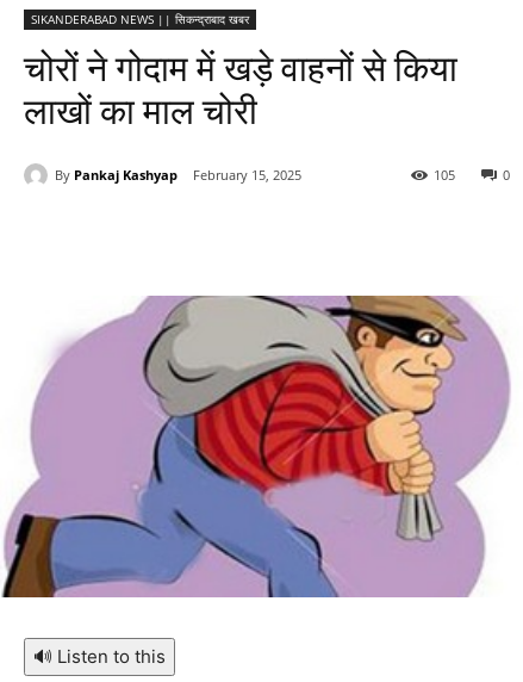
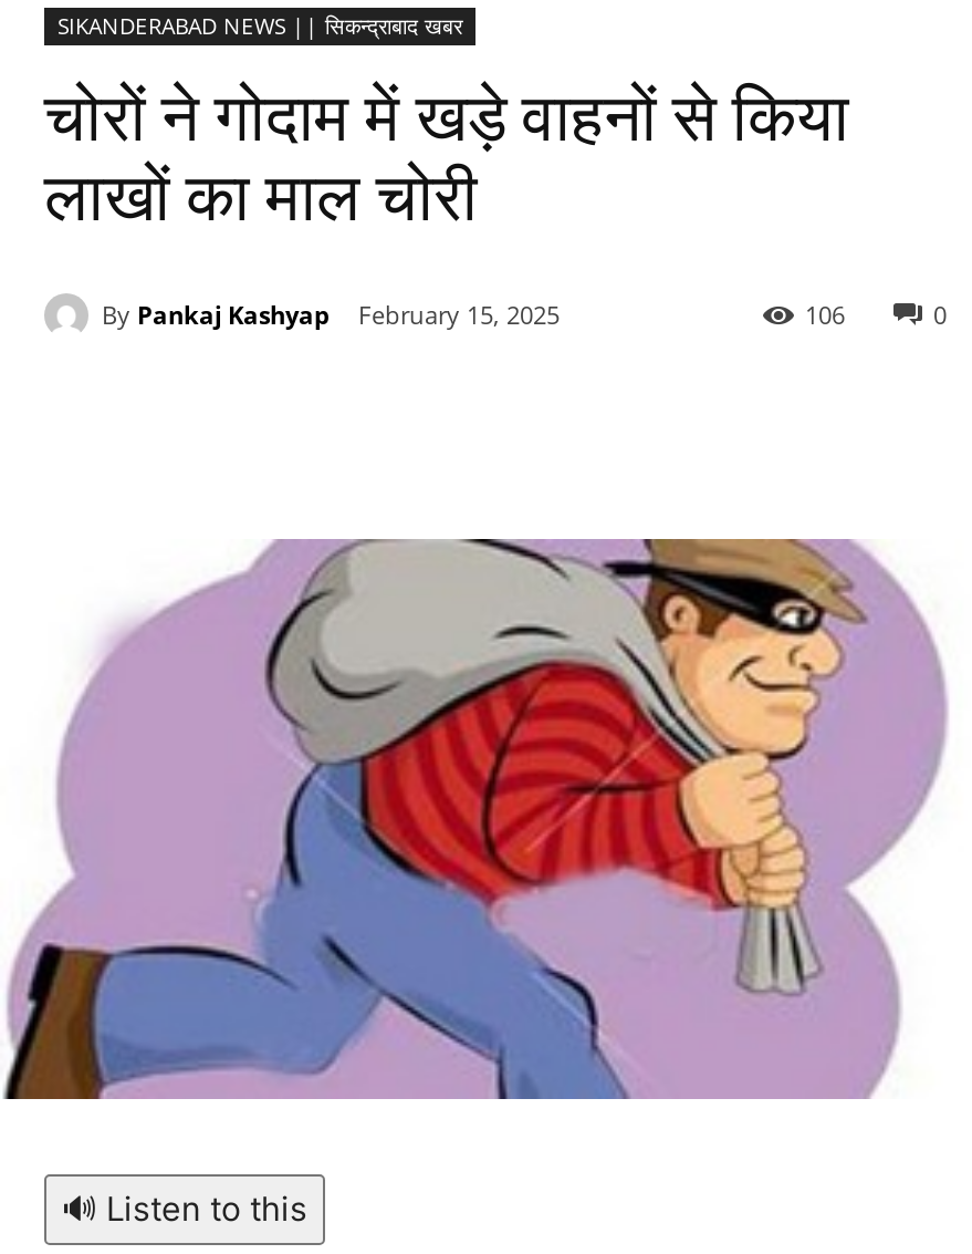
- 105
+ 106
